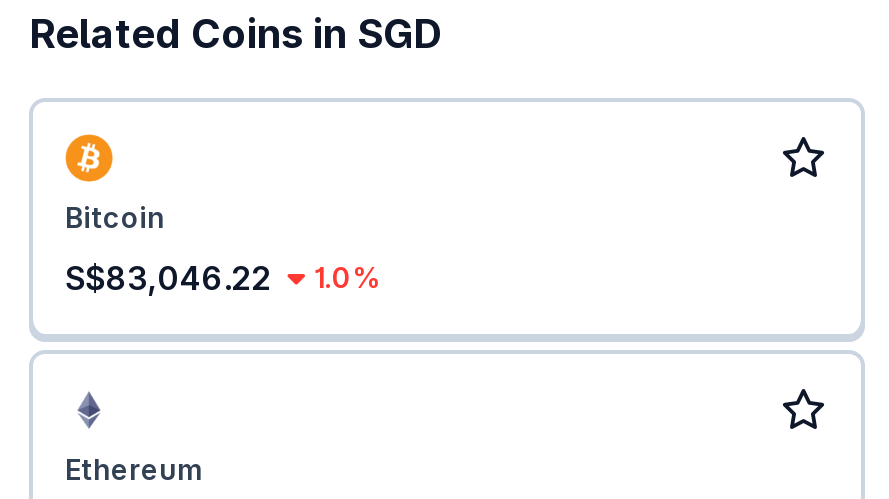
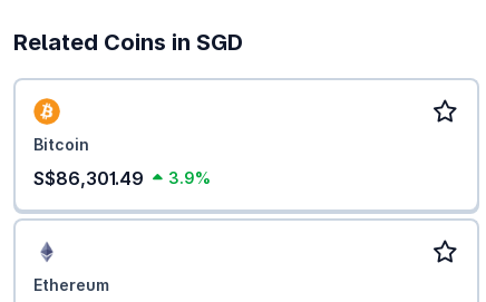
- S$83,046.22
- 1.0%
+ S$86,301.49
+ 3.9%
